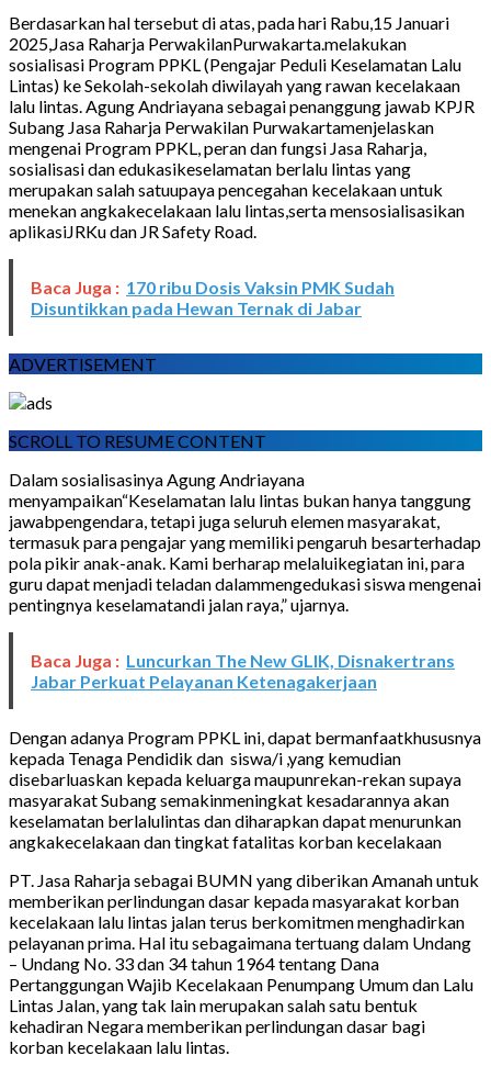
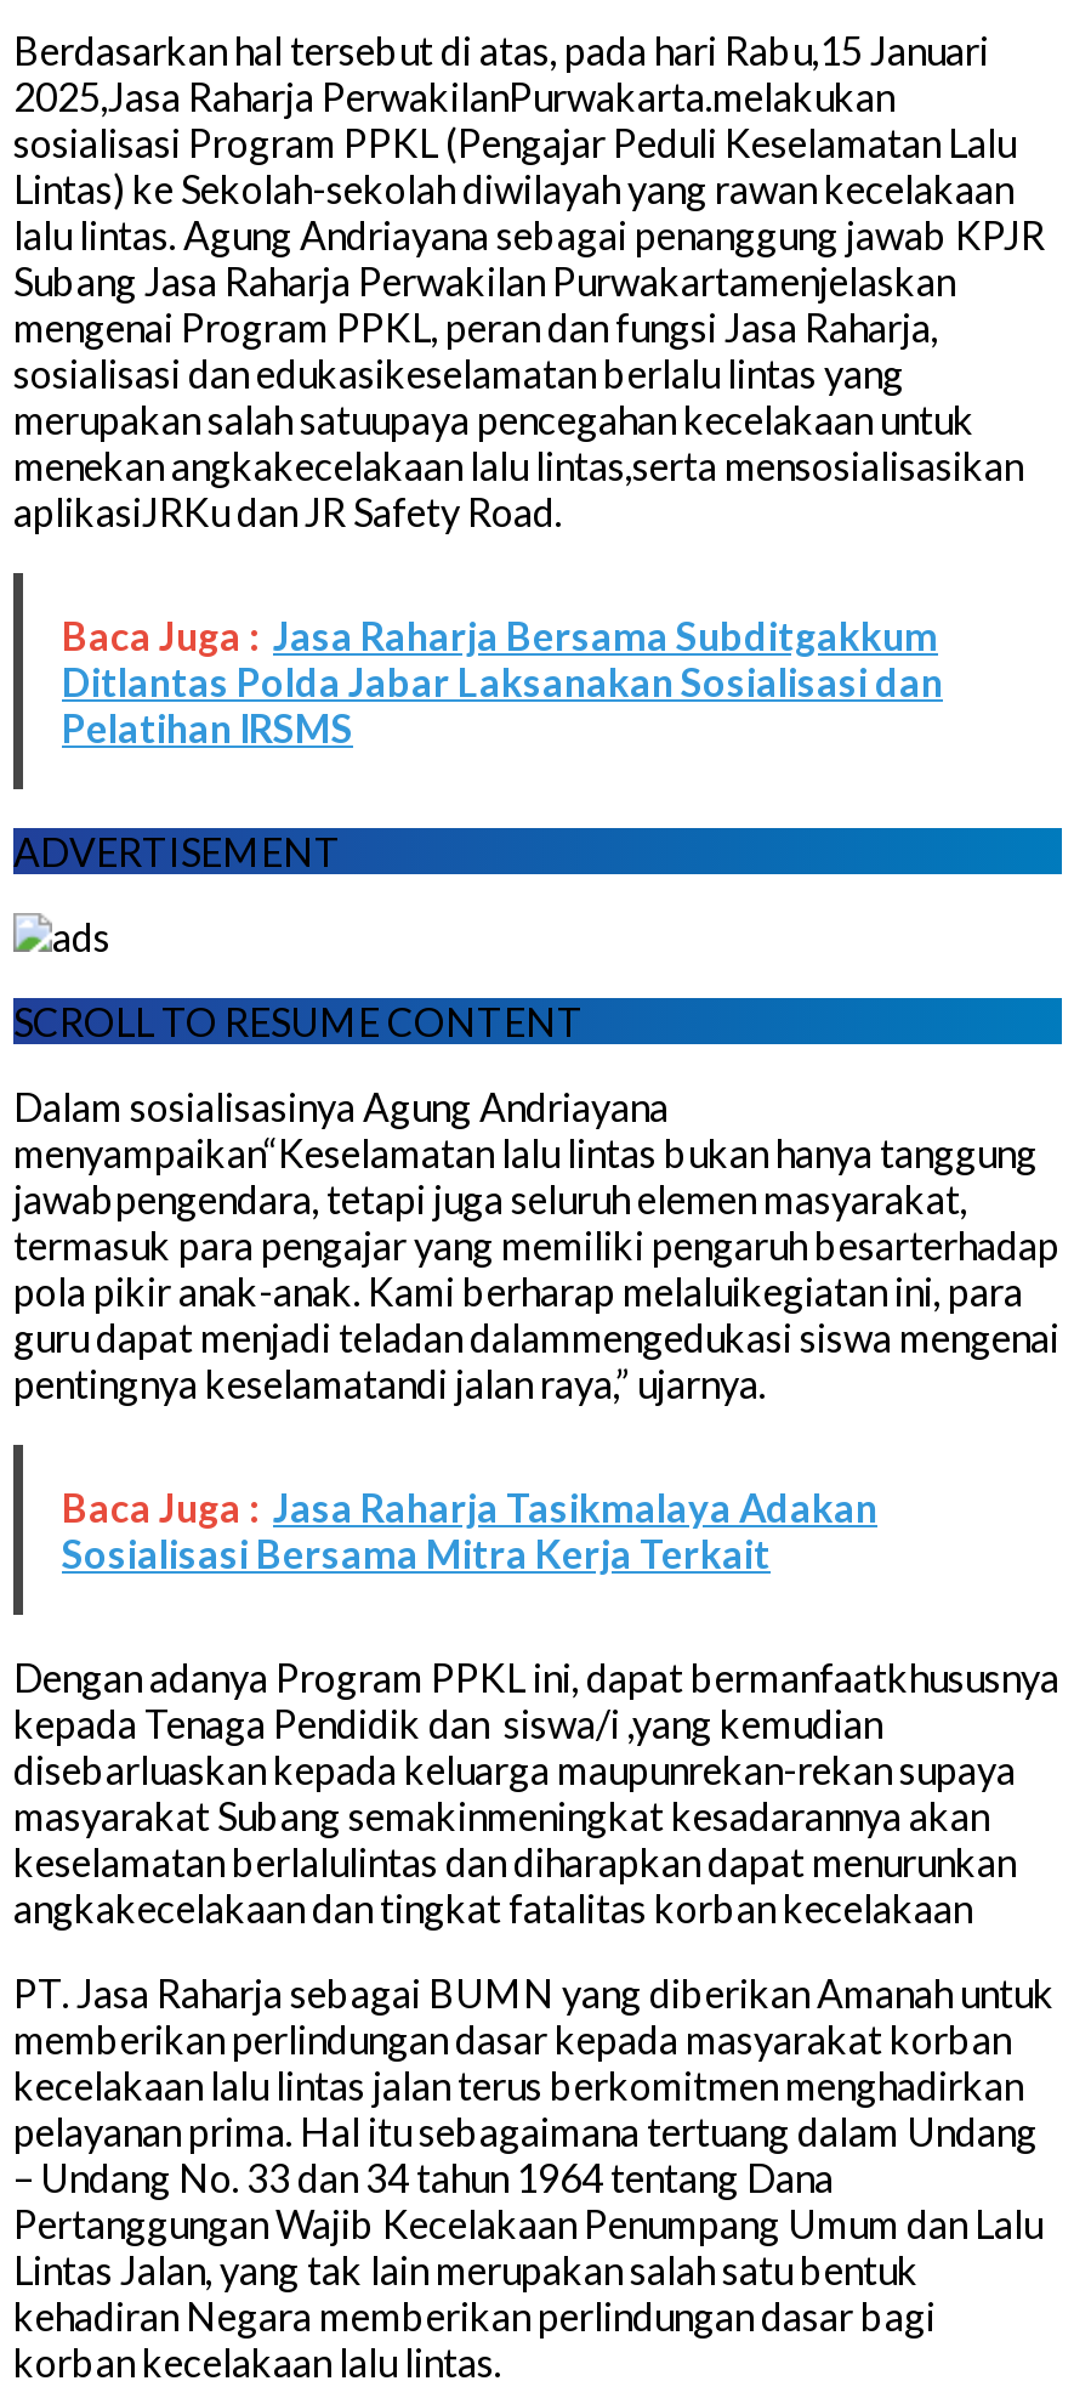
- Baca Juga : 170 ribu Dosis Vaksin PMK Sudah
- Disuntikkan pada Hewan Ternak di Jabar
+ Baca Juga : Jasa Raharja Bersama Subditgakkum
+ Ditlantas Polda Jabar Laksanakan Sosialisasi dan
+ Pelatihan IRSMS

- Baca Juga : Luncurkan The New GLIK, Disnakertrans
- Jabar Perkuat Pelayanan Ketenagakerjaan
+ Baca Juga : Jasa Raharja Tasikmalaya Adakan
+ Sosialisasi Bersama Mitra Kerja Terkait
